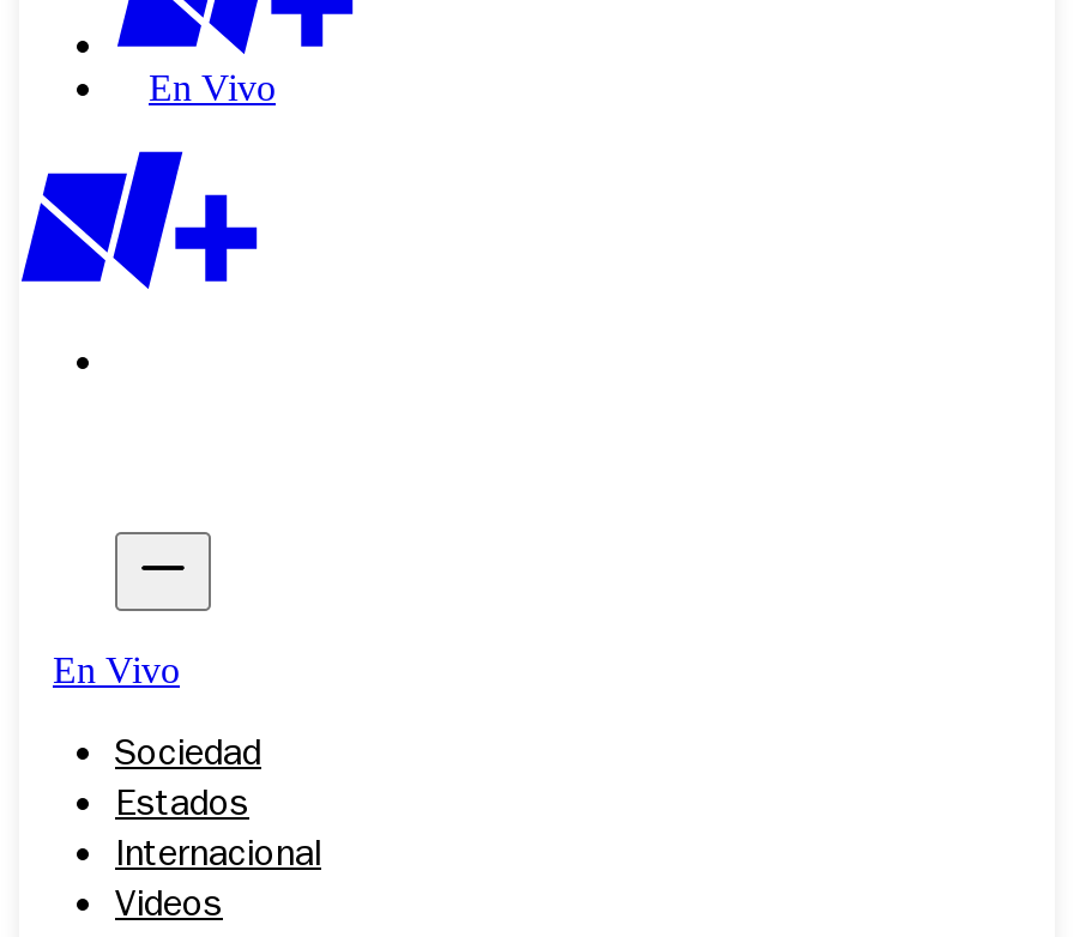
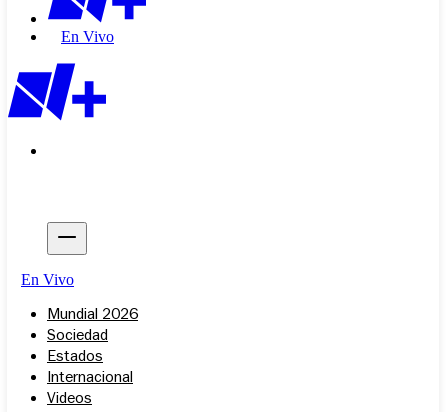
+ Mundial 2026
